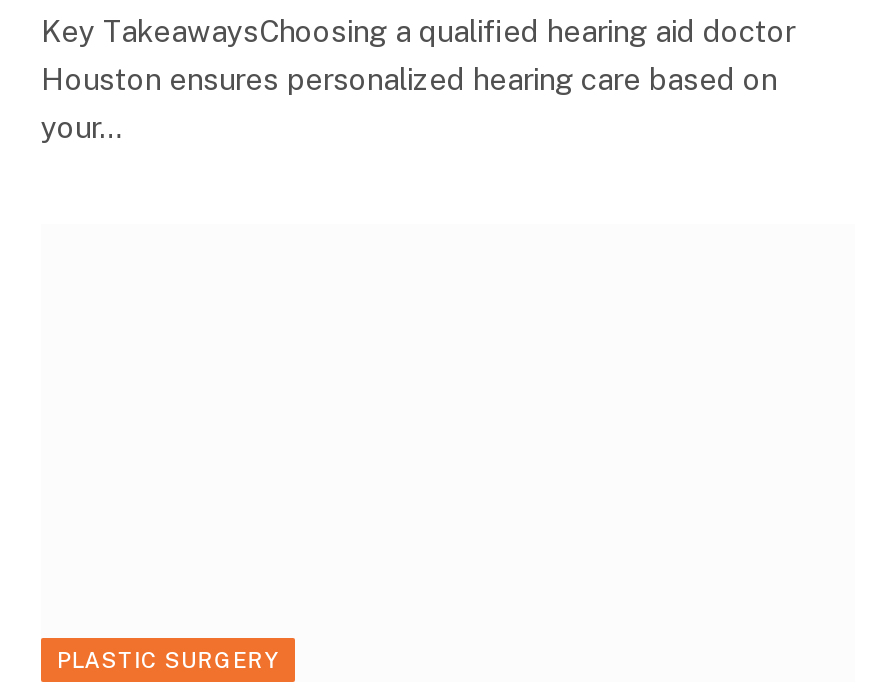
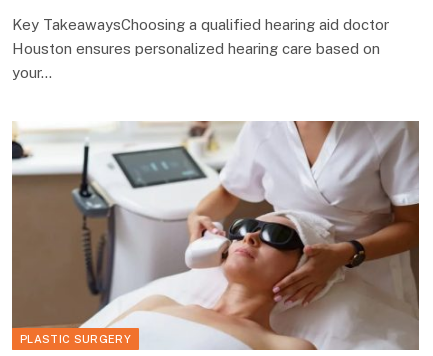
+ [image]
